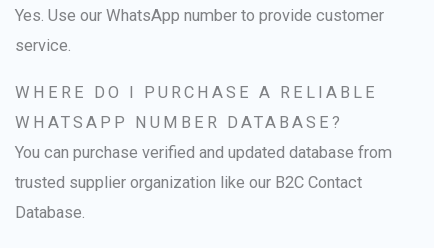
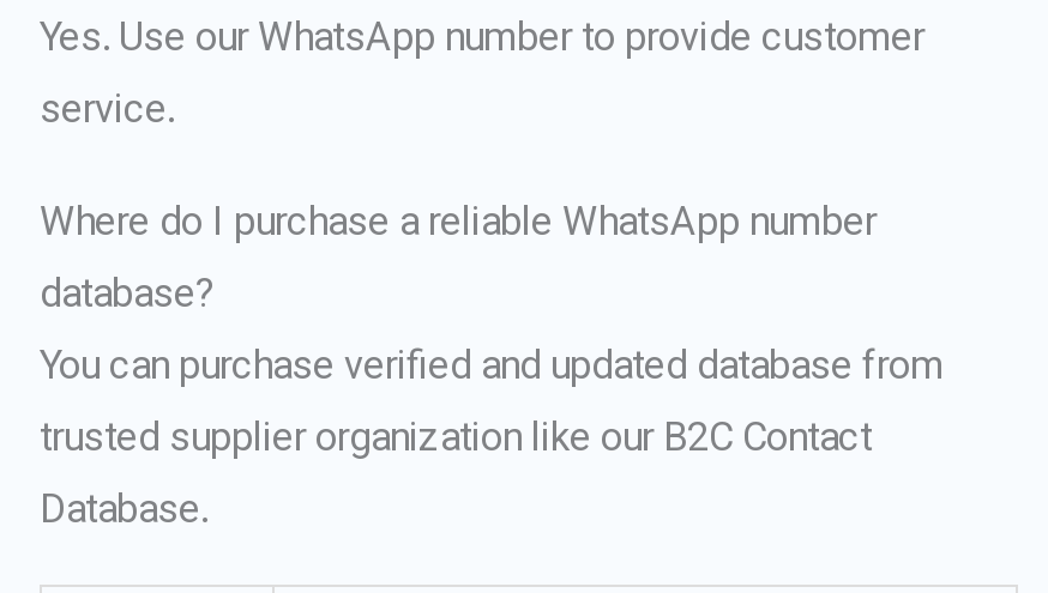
- WHERE DO I PURCHASE A RELIABLE
+ Where do I purchase a reliable WhatsApp number

- WHATSAPP NUMBER DATABASE?
+ database?
